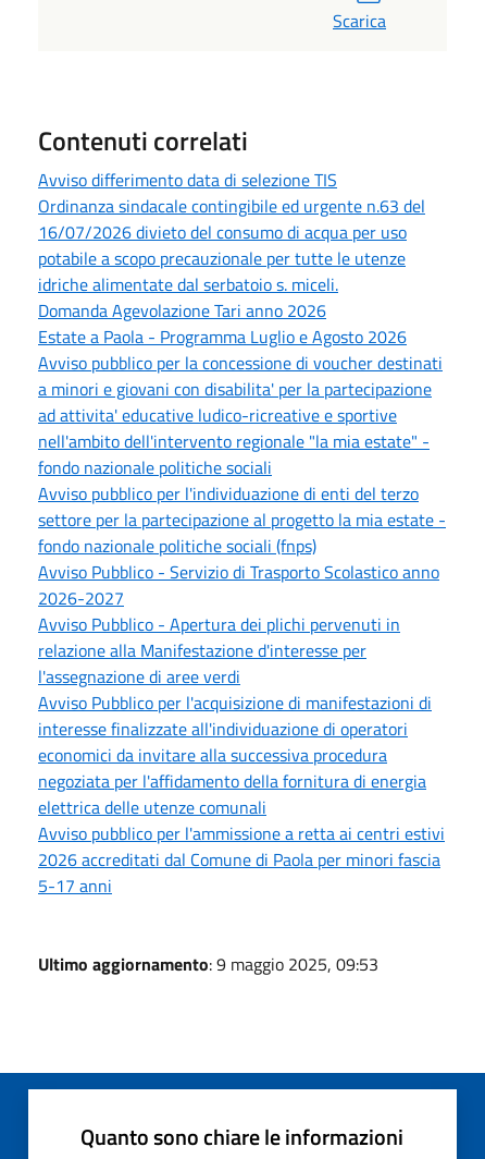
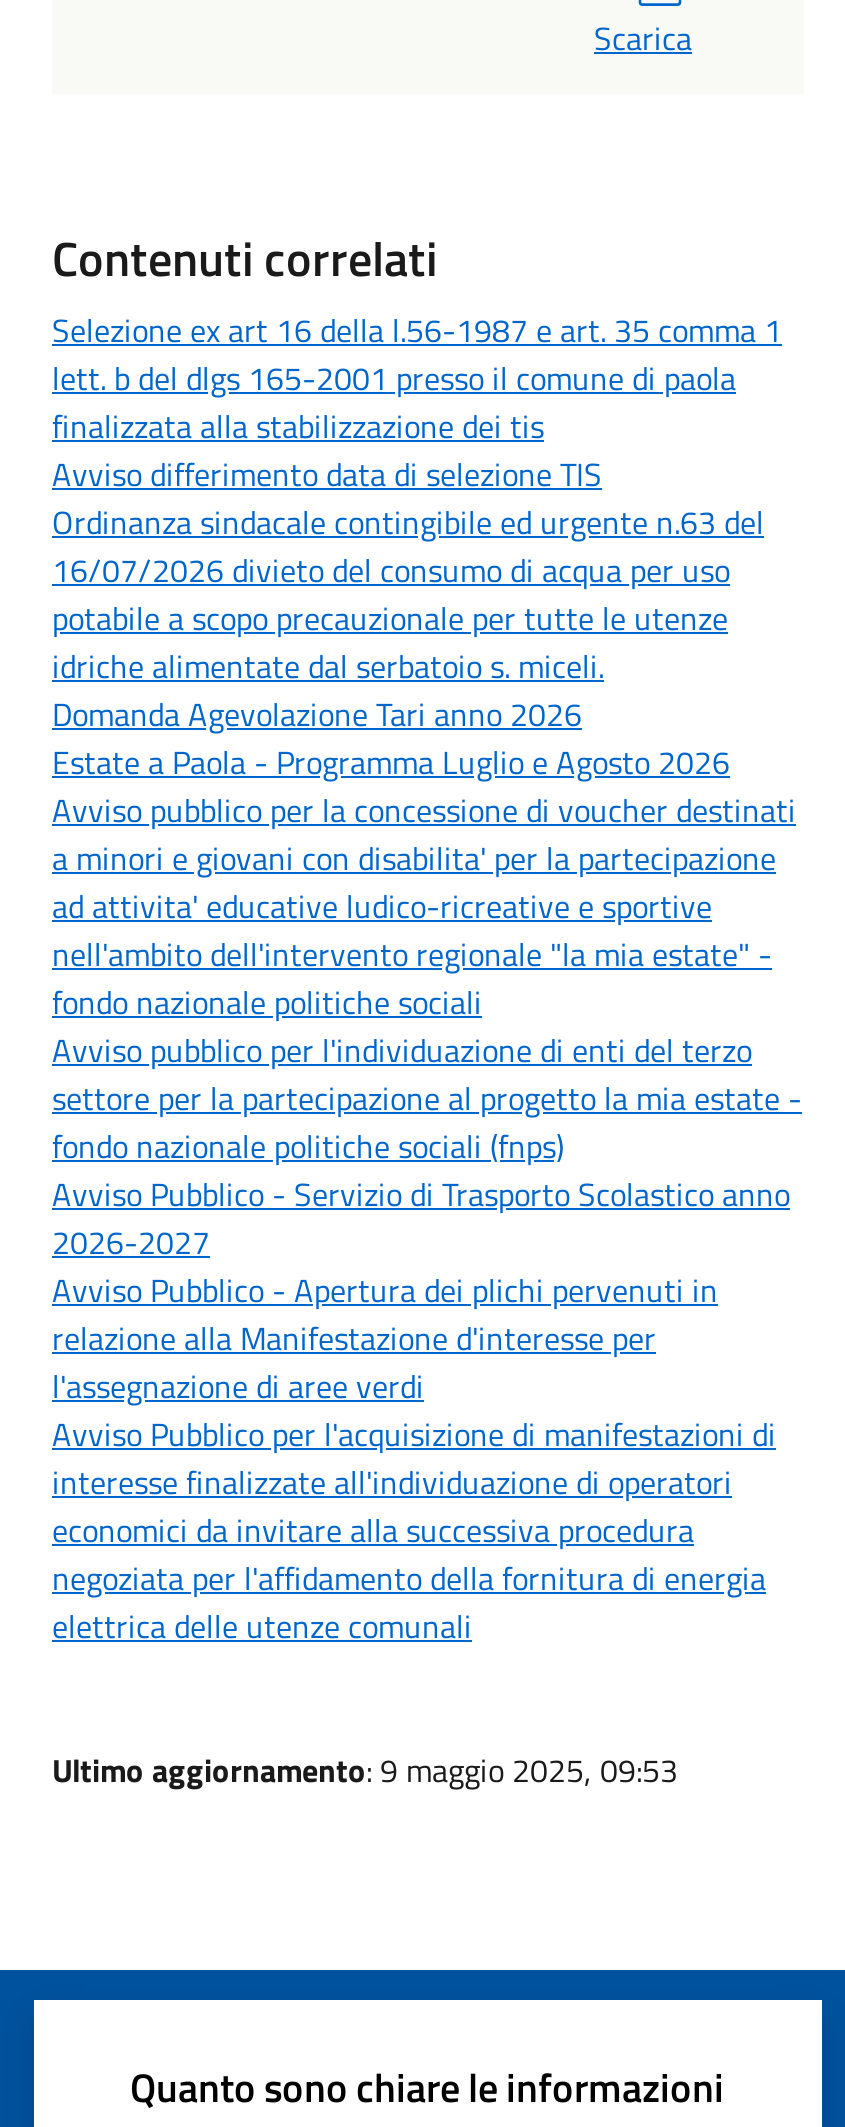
+ Selezione ex art 16 della l.56-1987 e art. 35 comma 1
+ lett. b del dlgs 165-2001 presso il comune di paola
+ finalizzata alla stabilizzazione dei tis

moved down: Avviso differimento data di selezione TIS | Ordinanza sindacale contingibile ed urgente n.63 del | 16/07/2026 divieto del consumo di acqua per uso | ... | negoziata per l'affidamento della fornitura di energia | elettrica delle utenze comunali

- Avviso pubblico per l'ammissione a retta ai centri estivi
- 2026 accreditati dal Comune di Paola per minori fascia
- 5-17 anni
